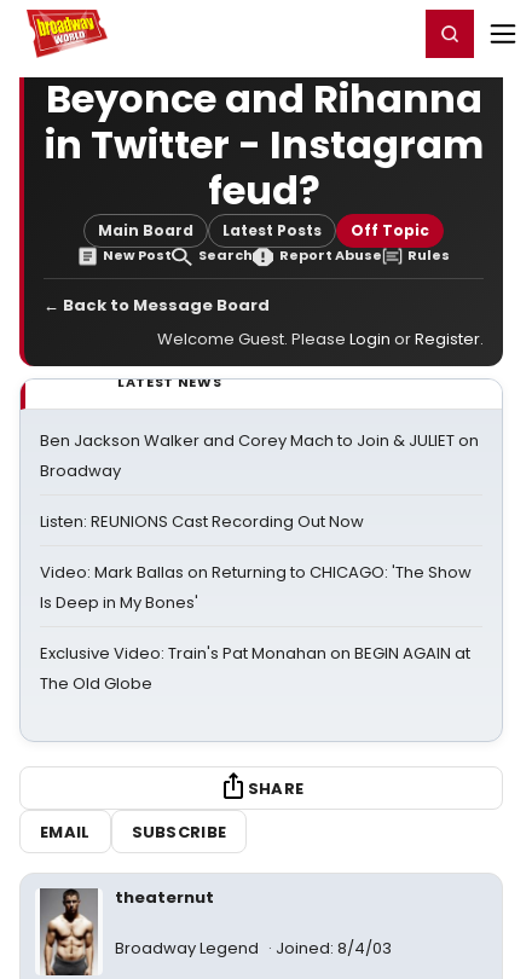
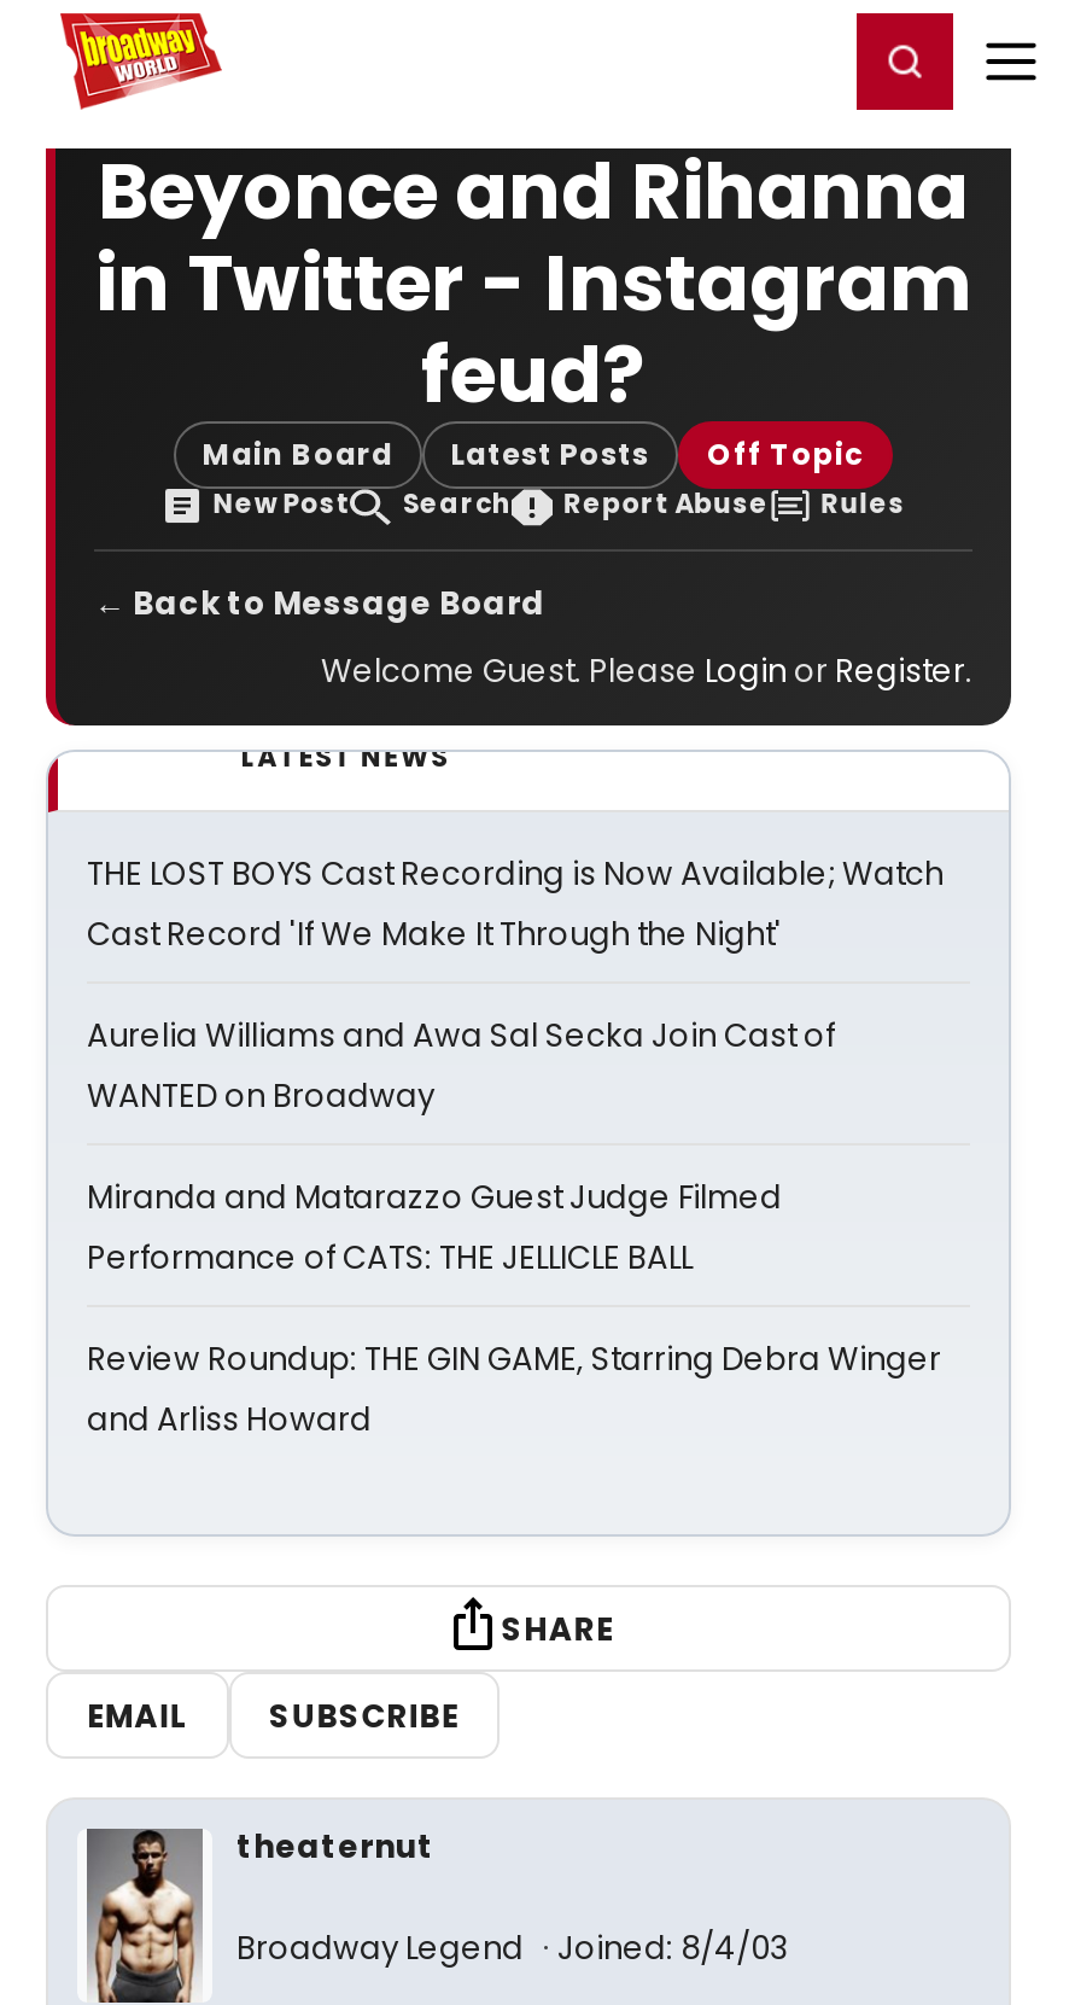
- Ben Jackson Walker and Corey Mach to Join & JULIET on
- Broadway
+ THE LOST BOYS Cast Recording is Now Available; Watch
+ Cast Record 'If We Make It Through the Night'

- Listen: REUNIONS Cast Recording Out Now
+ Aurelia Williams and Awa Sal Secka Join Cast of
+ WANTED on Broadway

- Video: Mark Ballas on Returning to CHICAGO: 'The Show
- Is Deep in My Bones'
+ Miranda and Matarazzo Guest Judge Filmed
+ Performance of CATS: THE JELLICLE BALL

- Exclusive Video: Train's Pat Monahan on BEGIN AGAIN at
- The Old Globe
+ Review Roundup: THE GIN GAME, Starring Debra Winger
+ and Arliss Howard
